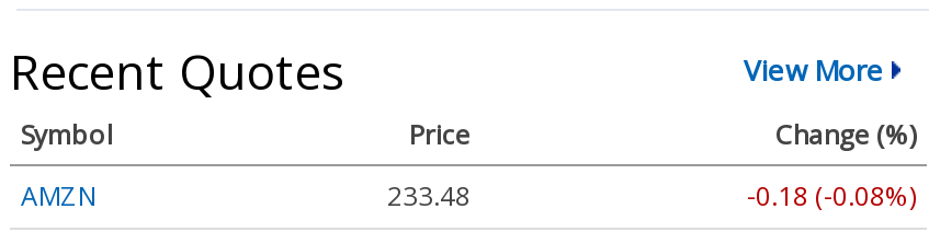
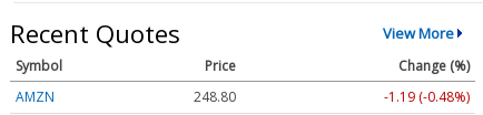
- 233.48
+ 248.80

- -0.18 (-0.08%)
+ -1.19 (-0.48%)
